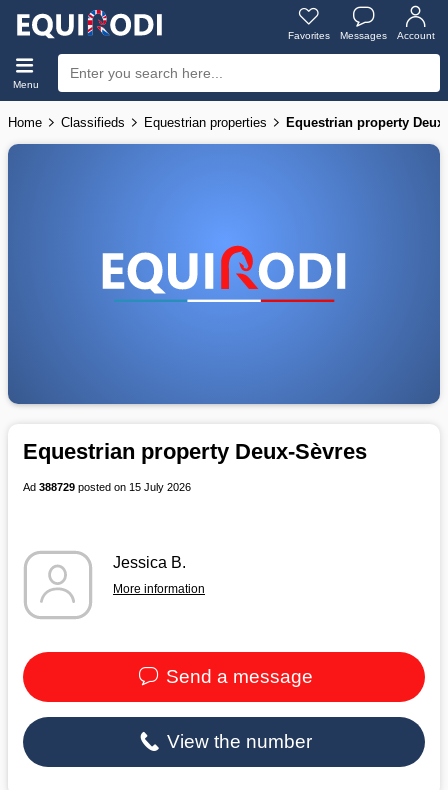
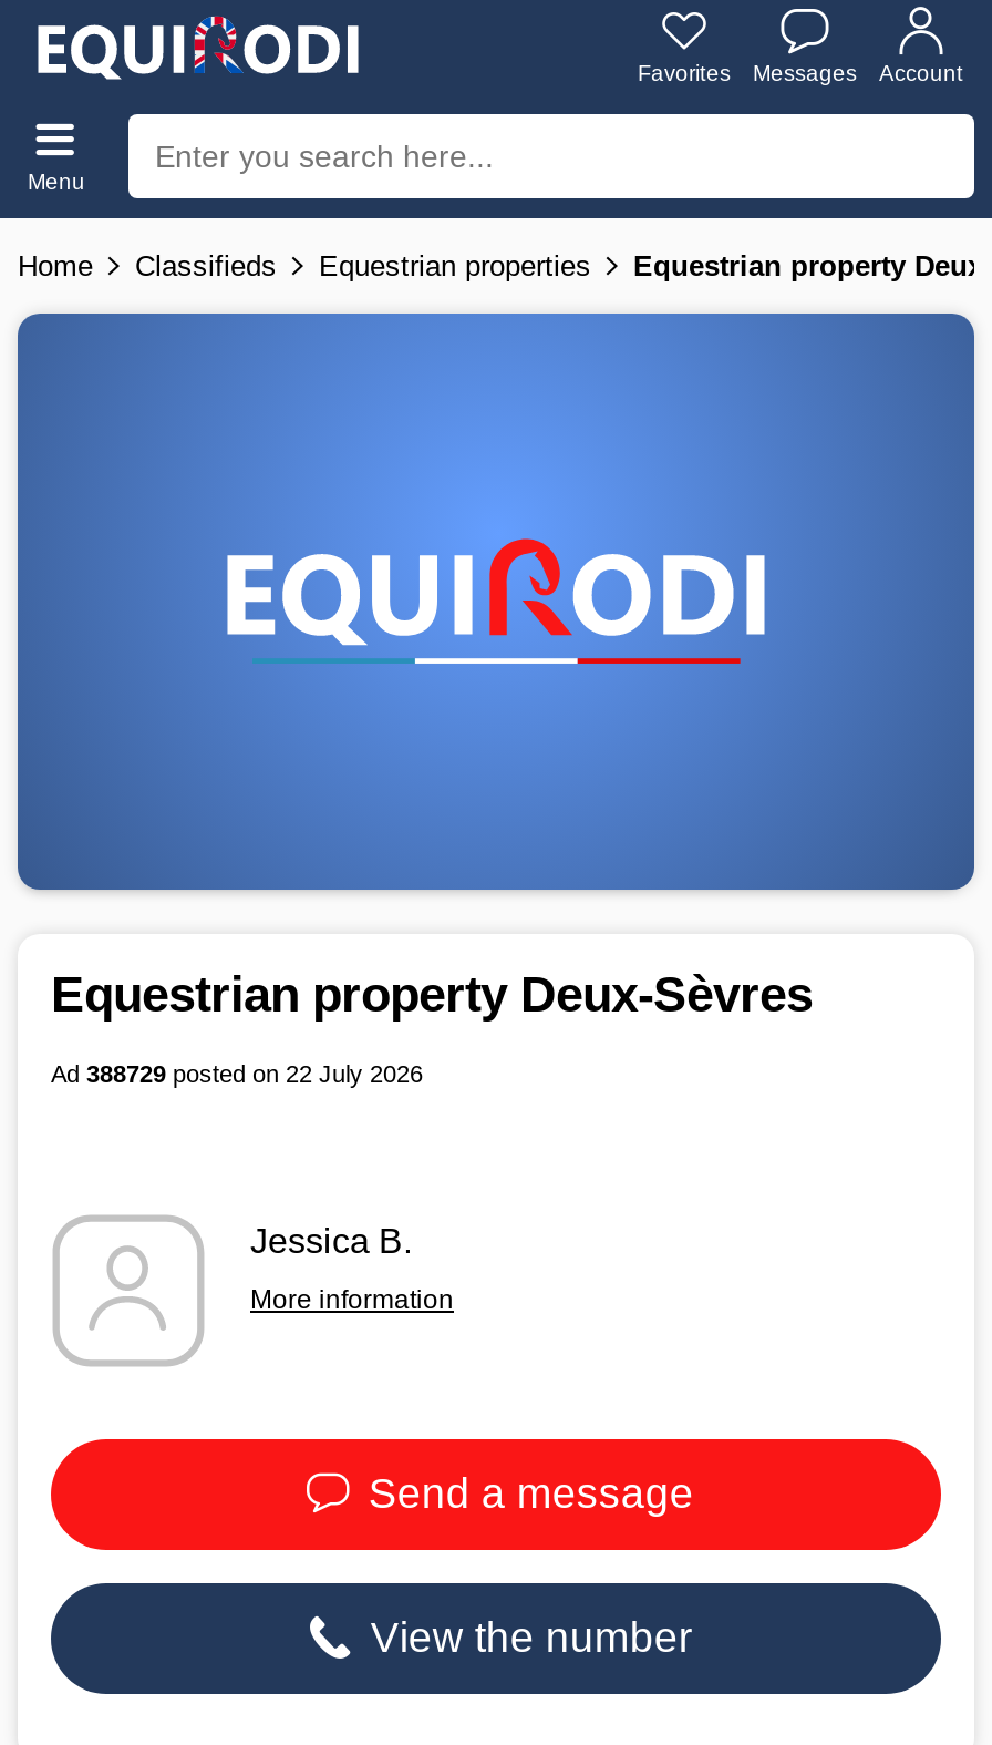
- Ad 388729 posted on 15 July 2026
+ Ad 388729 posted on 22 July 2026
